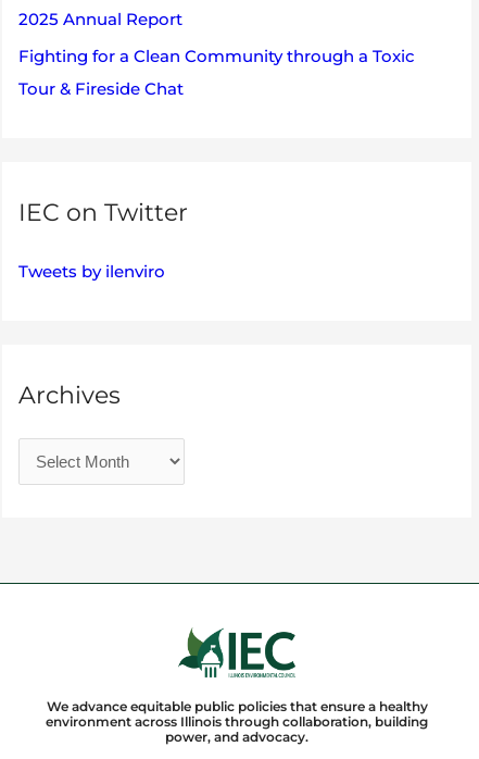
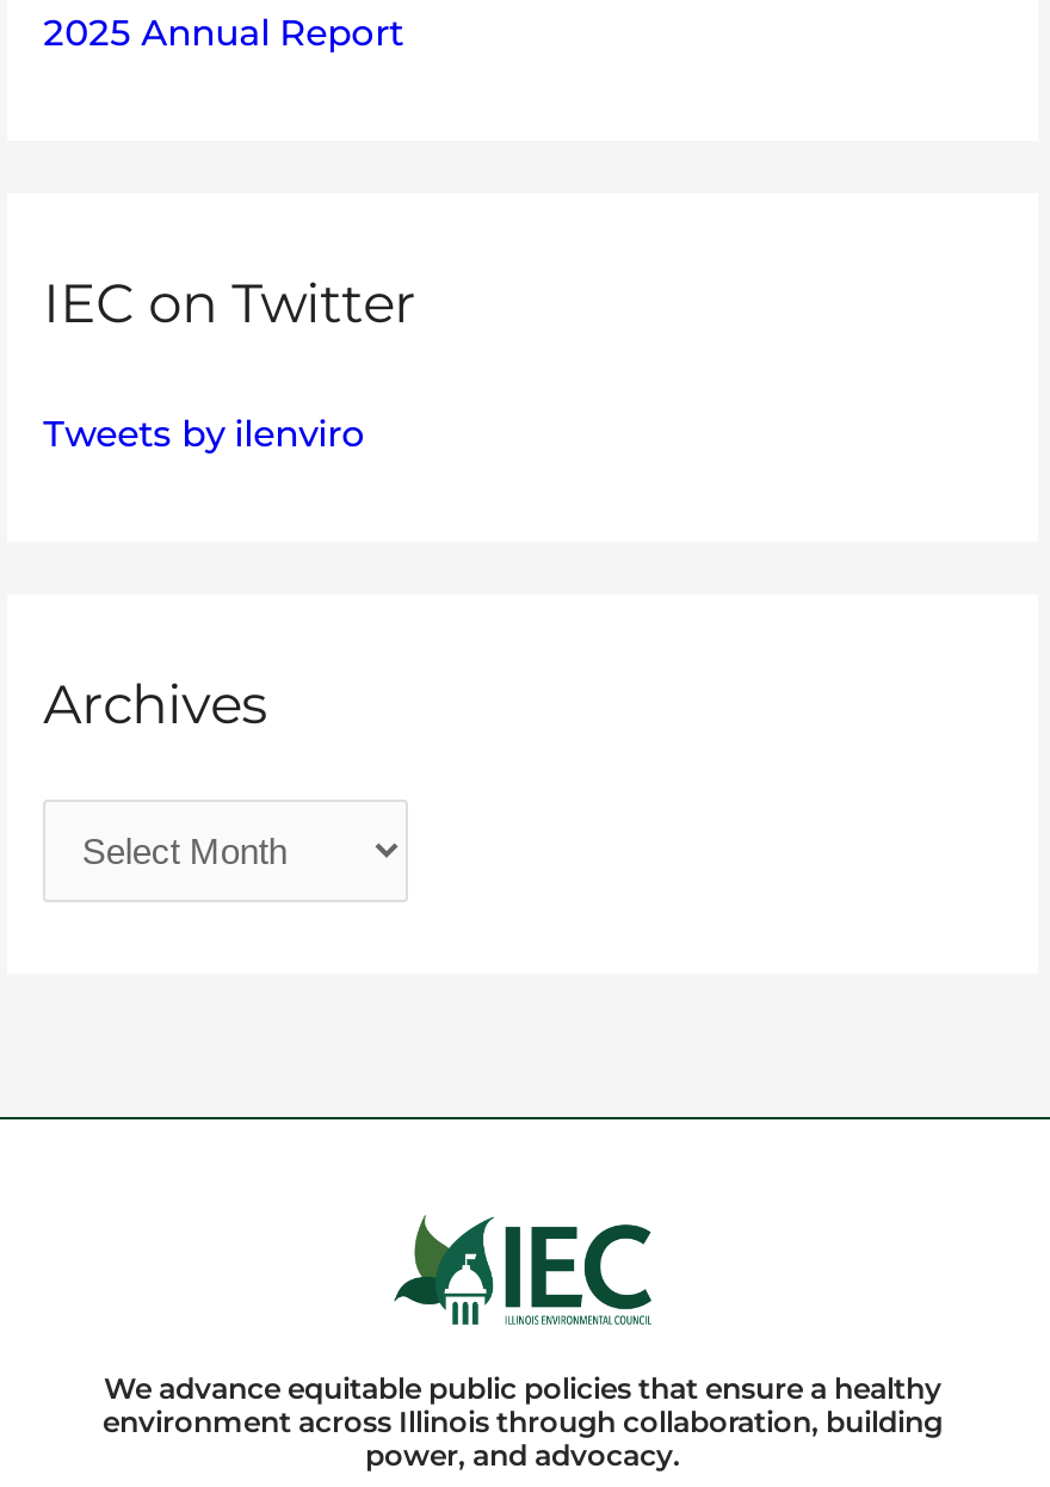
- Fighting for a Clean Community through a Toxic
- Tour & Fireside Chat
